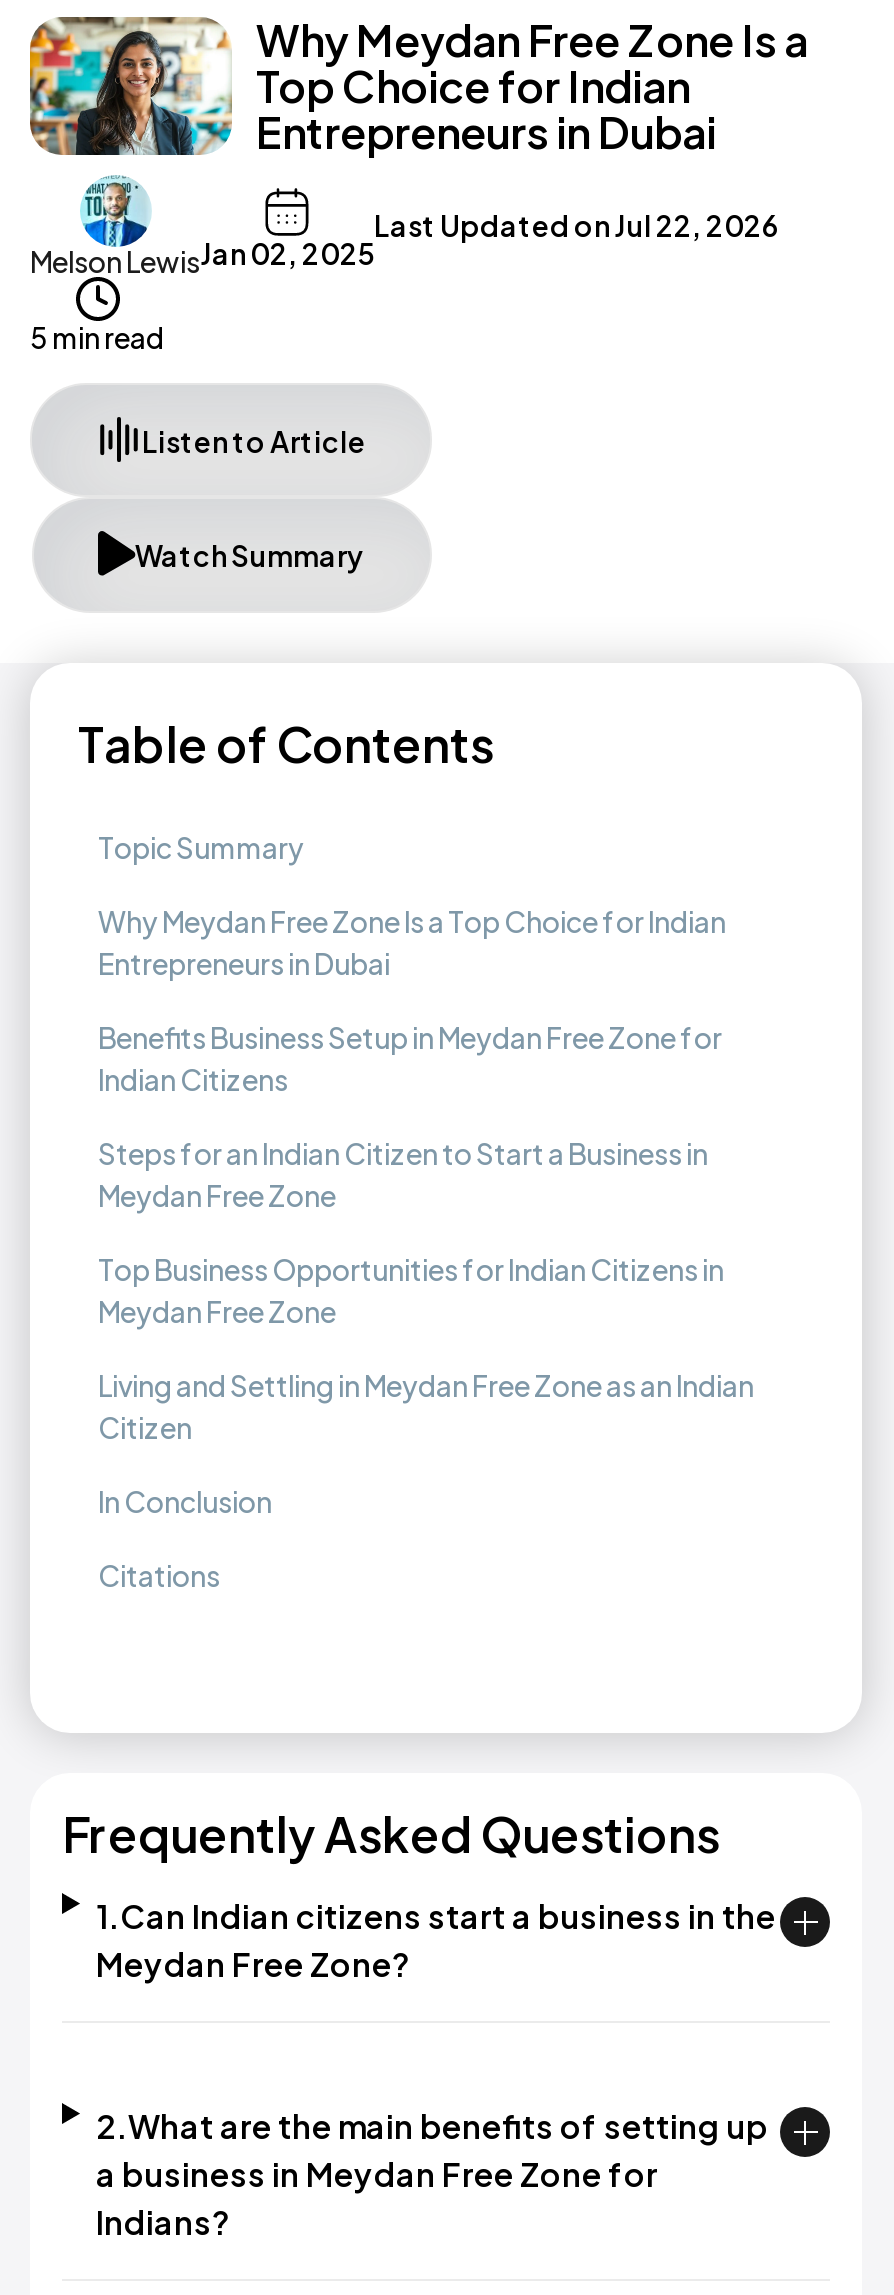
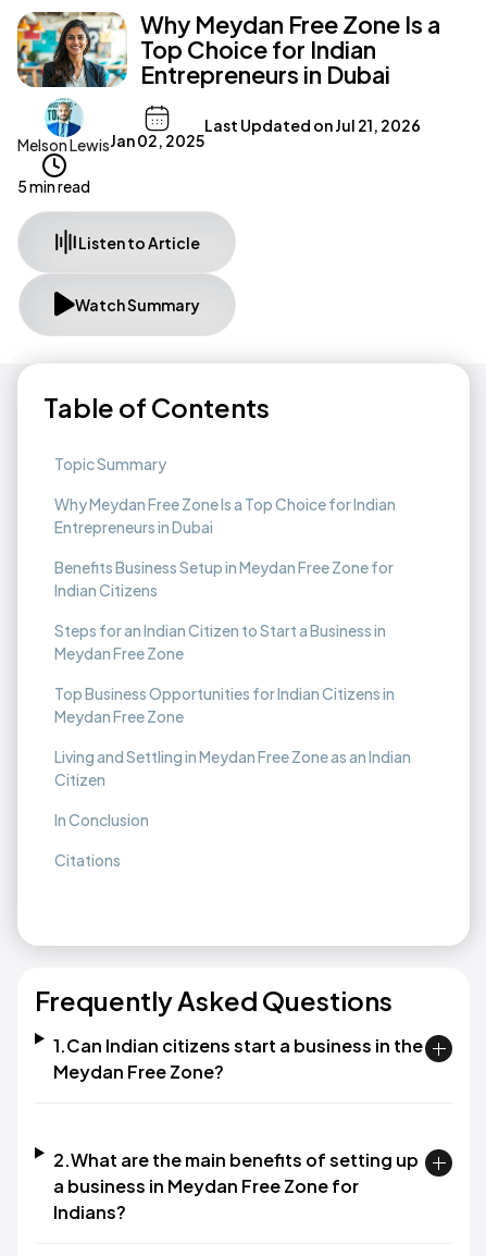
- Last Updated onJul 22, 2026
+ Last Updated onJul 21, 2026
